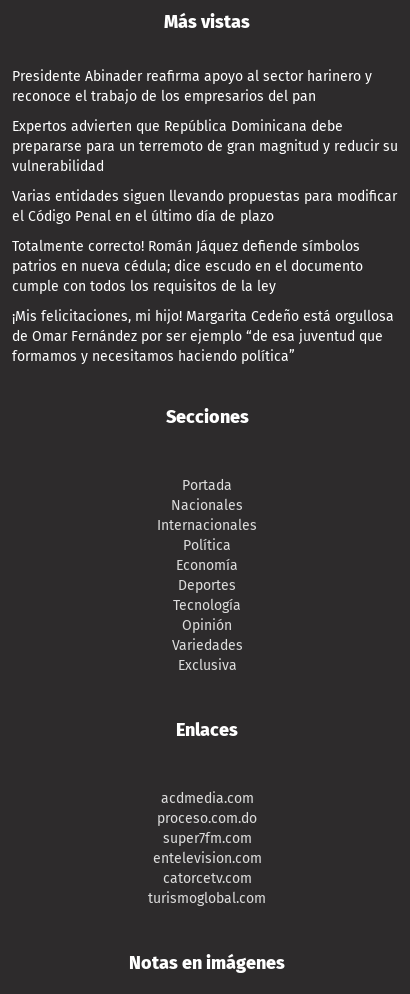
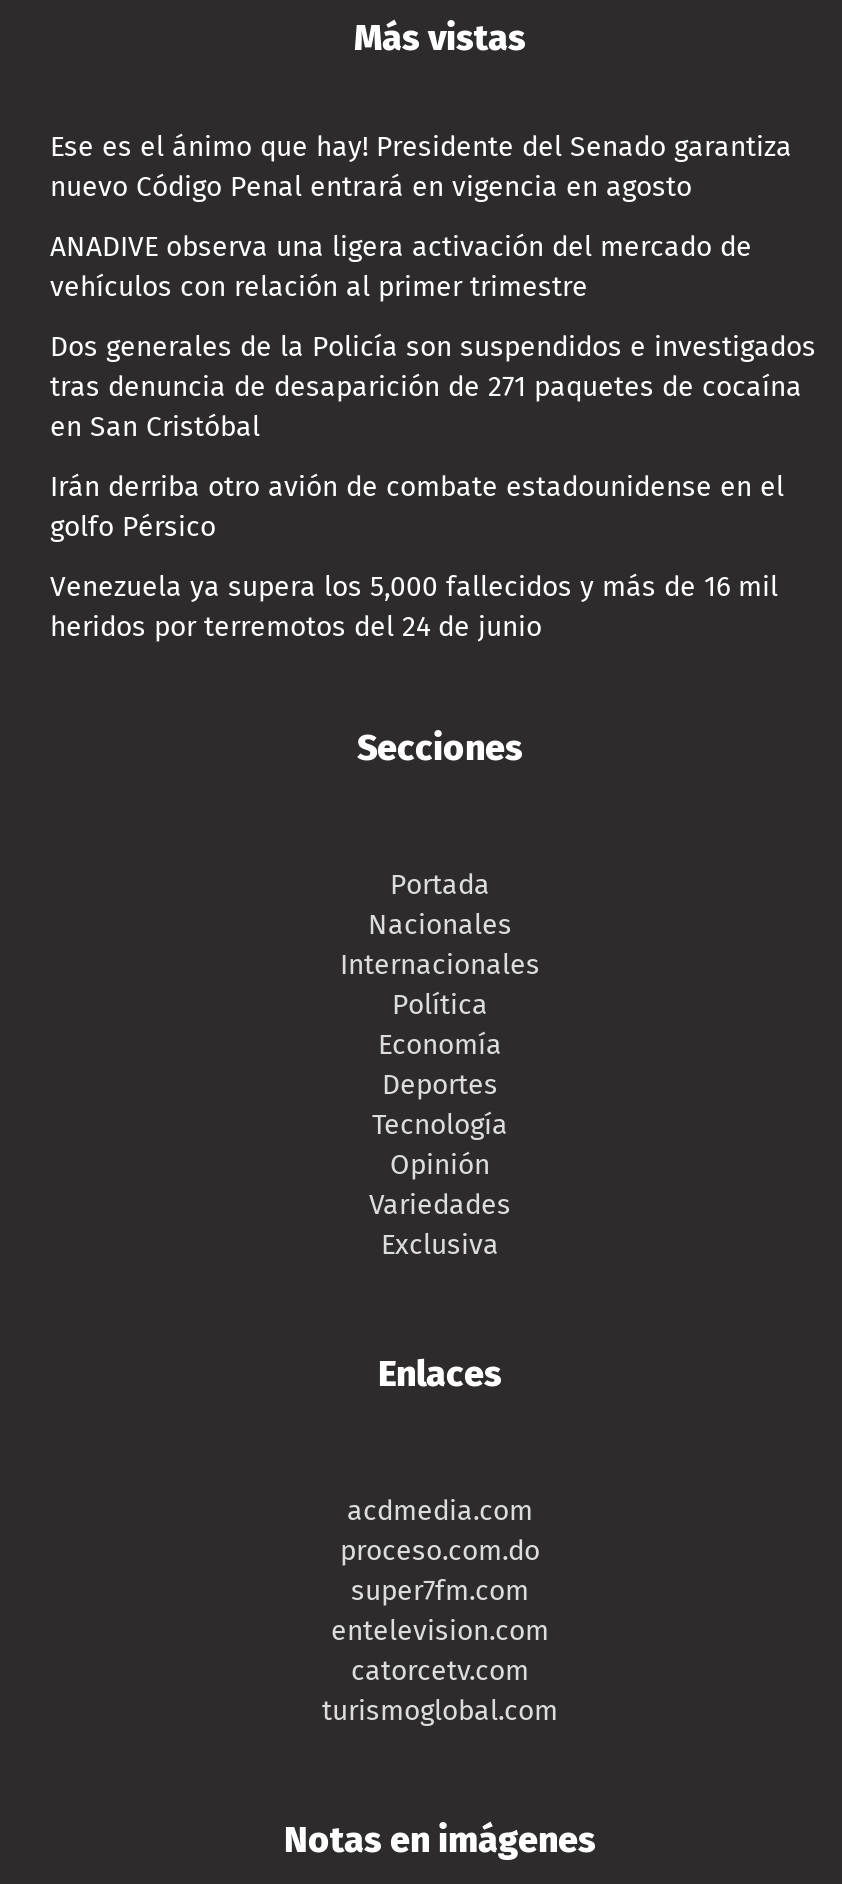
- Presidente Abinader reafirma apoyo al sector harinero y
- reconoce el trabajo de los empresarios del pan
+ Ese es el ánimo que hay! Presidente del Senado garantiza
+ nuevo Código Penal entrará en vigencia en agosto

- Expertos advierten que República Dominicana debe
- prepararse para un terremoto de gran magnitud y reducir su
- vulnerabilidad
+ ANADIVE observa una ligera activación del mercado de
+ vehículos con relación al primer trimestre

- Varias entidades siguen llevando propuestas para modificar
- el Código Penal en el último día de plazo
+ Dos generales de la Policía son suspendidos e investigados
+ tras denuncia de desaparición de 271 paquetes de cocaína
+ en San Cristóbal

- Totalmente correcto! Román Jáquez defiende símbolos
- patrios en nueva cédula; dice escudo en el documento
- cumple con todos los requisitos de la ley
+ Irán derriba otro avión de combate estadounidense en el
+ golfo Pérsico

- ¡Mis felicitaciones, mi hijo! Margarita Cedeño está orgullosa
- de Omar Fernández por ser ejemplo “de esa juventud que
- formamos y necesitamos haciendo política”
+ Venezuela ya supera los 5,000 fallecidos y más de 16 mil
+ heridos por terremotos del 24 de junio
